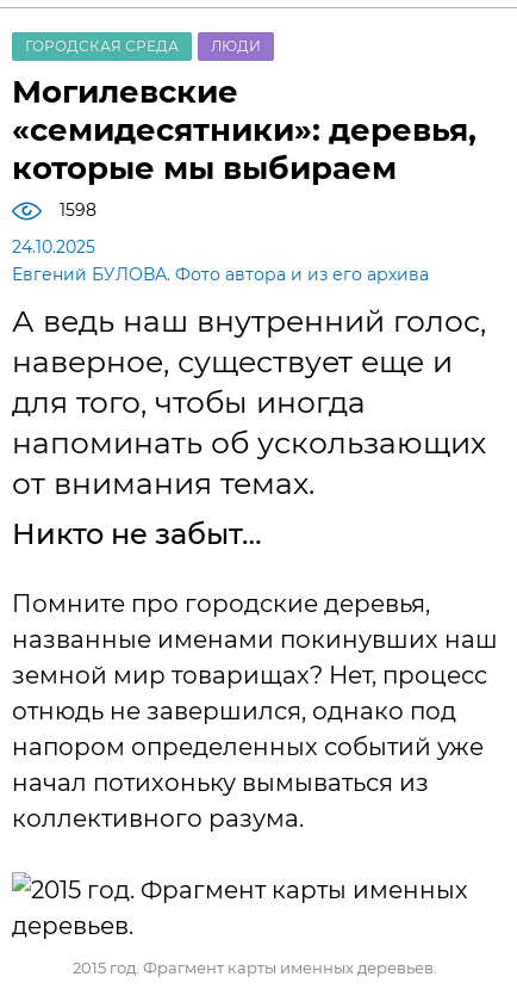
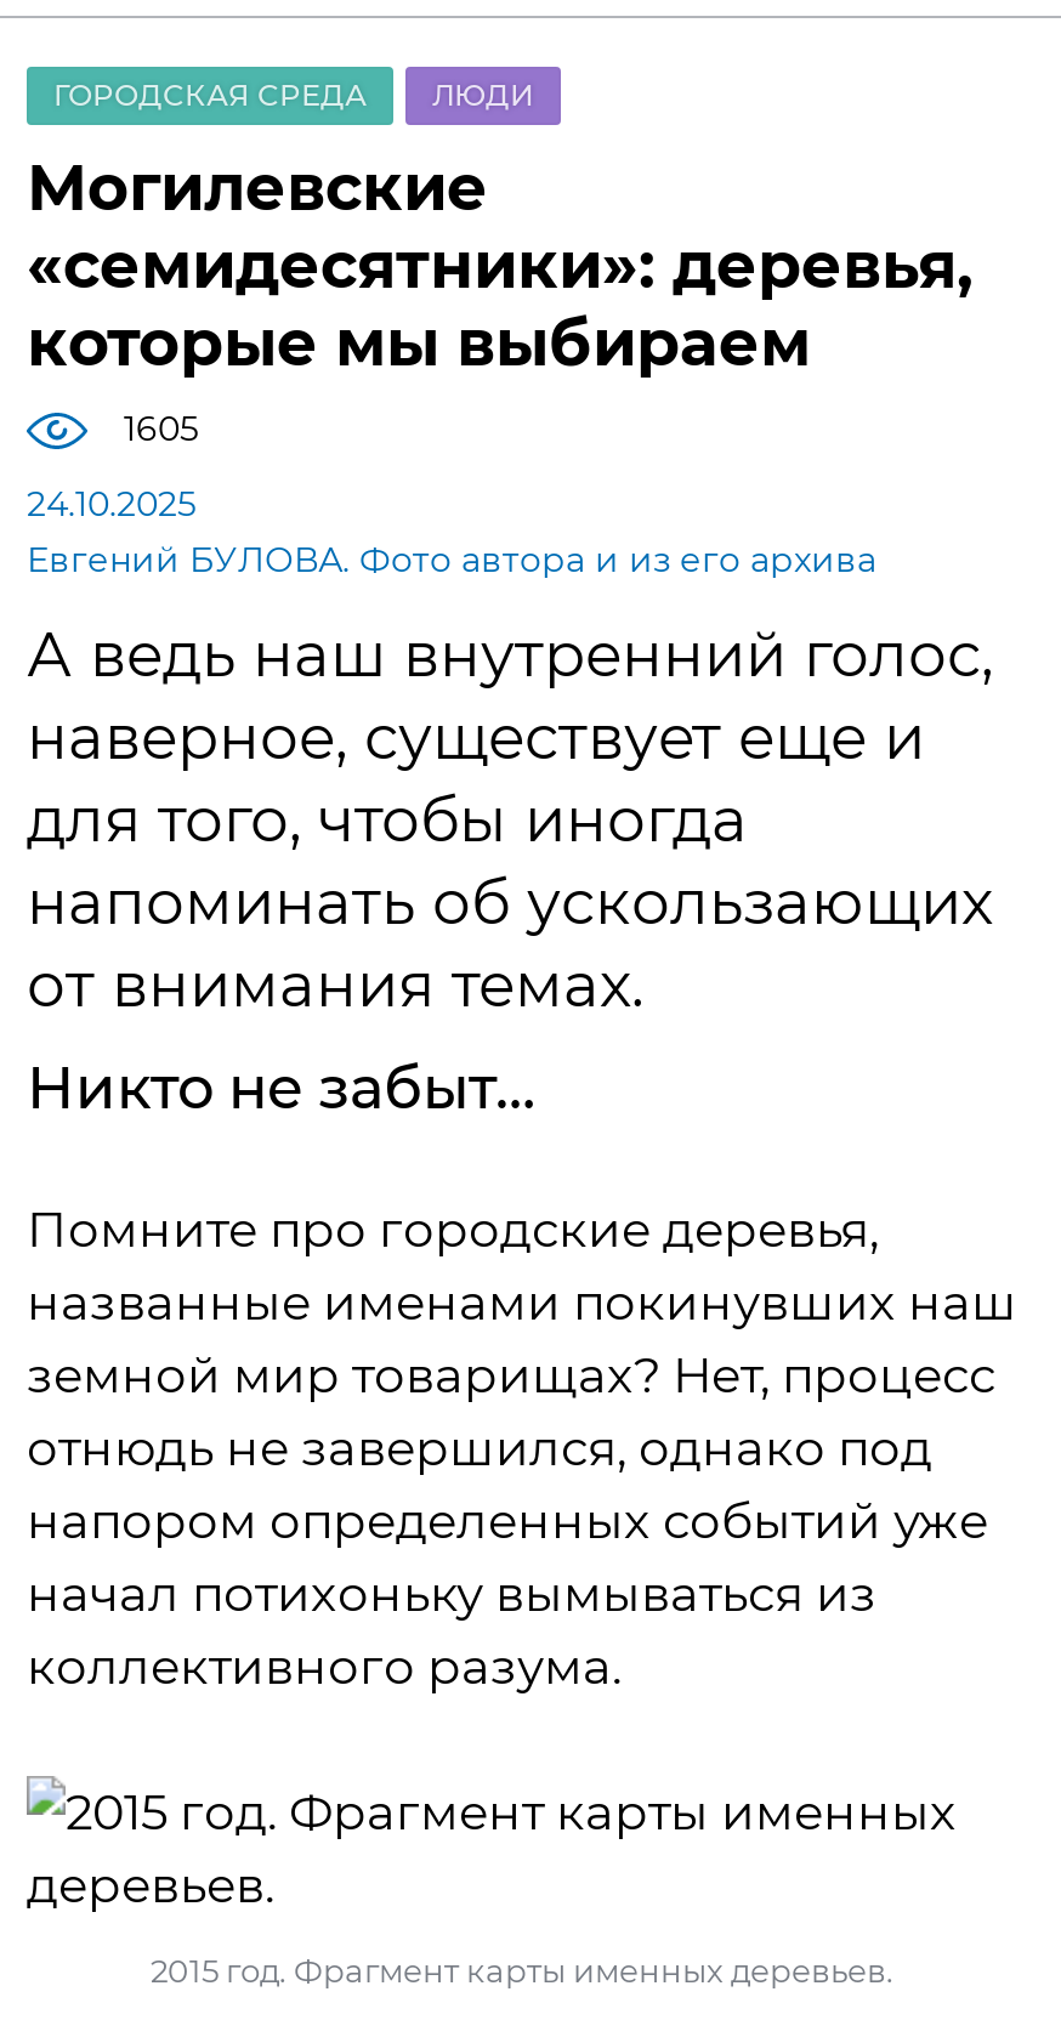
- 1598
+ 1605
